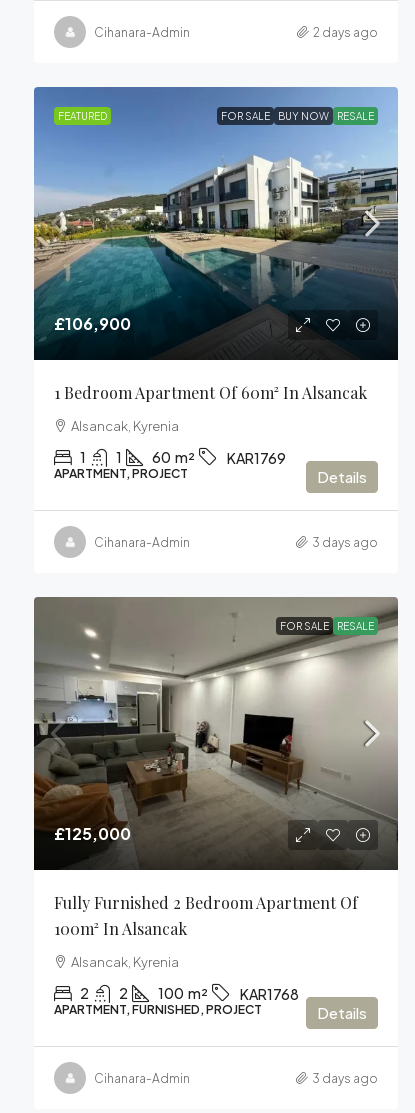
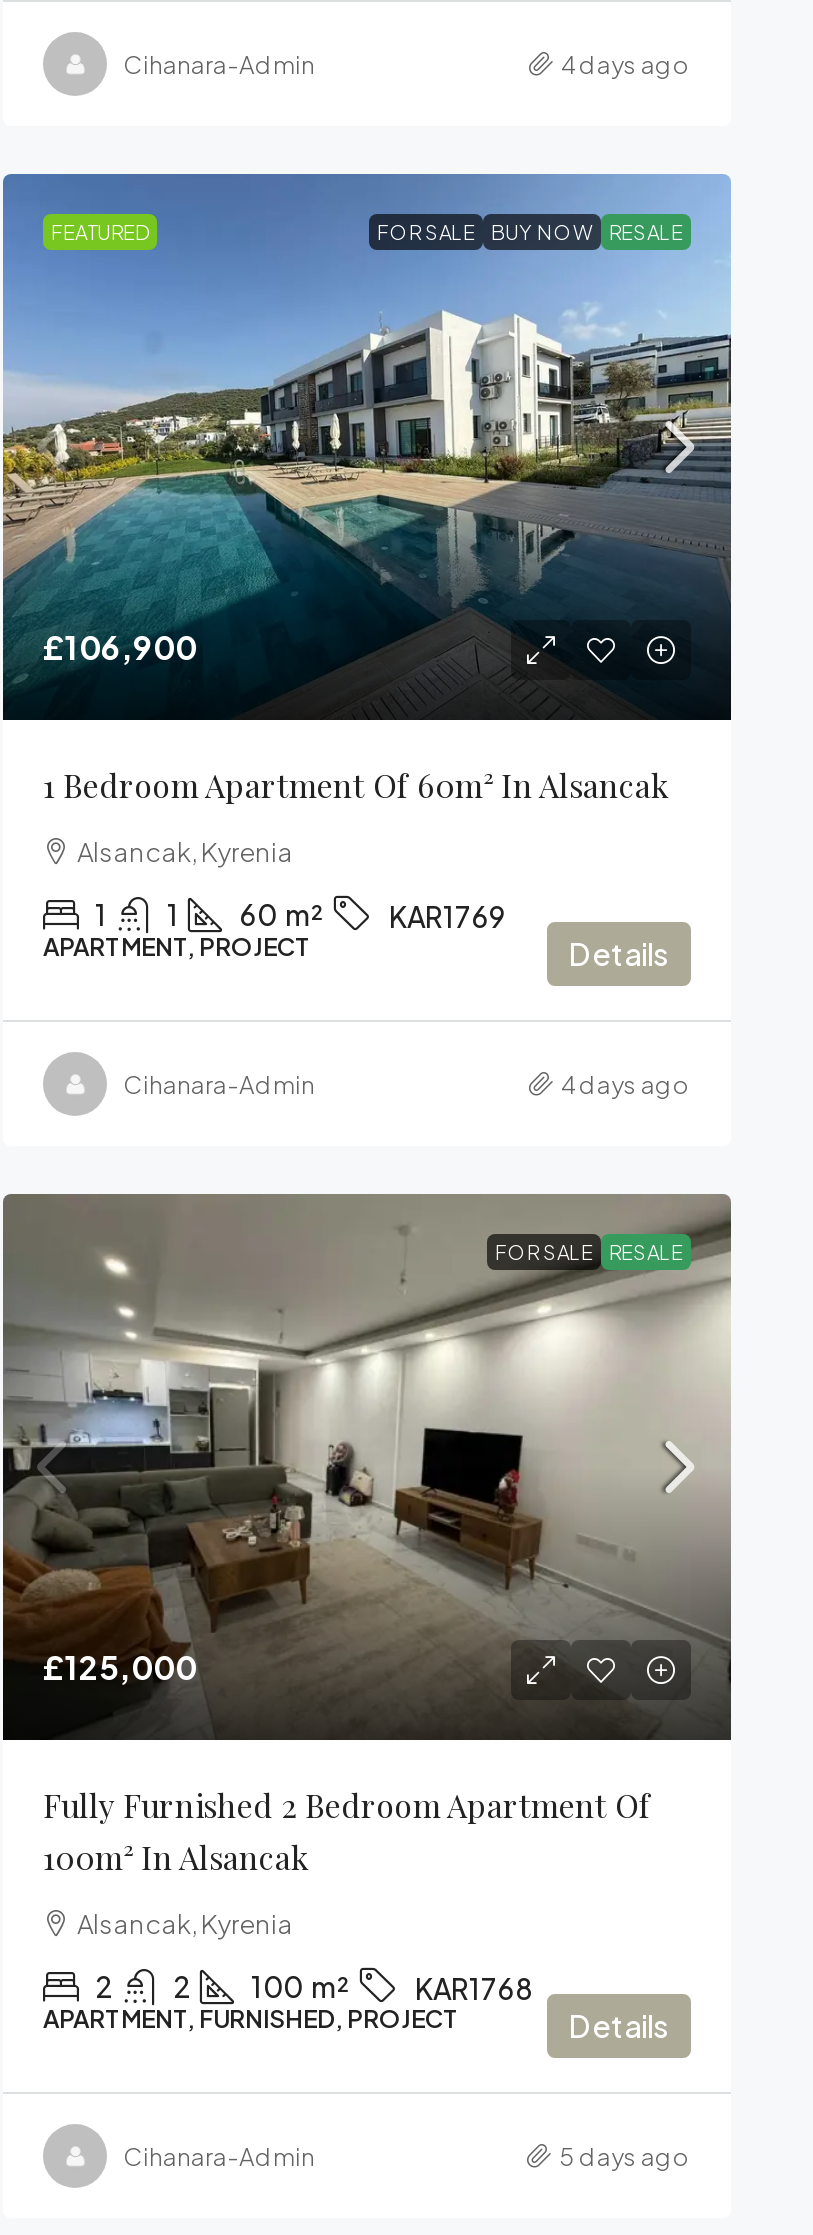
- 2 days ago
+ 4 days ago

- 3 days ago
+ 4 days ago

- 3 days ago
+ 5 days ago
